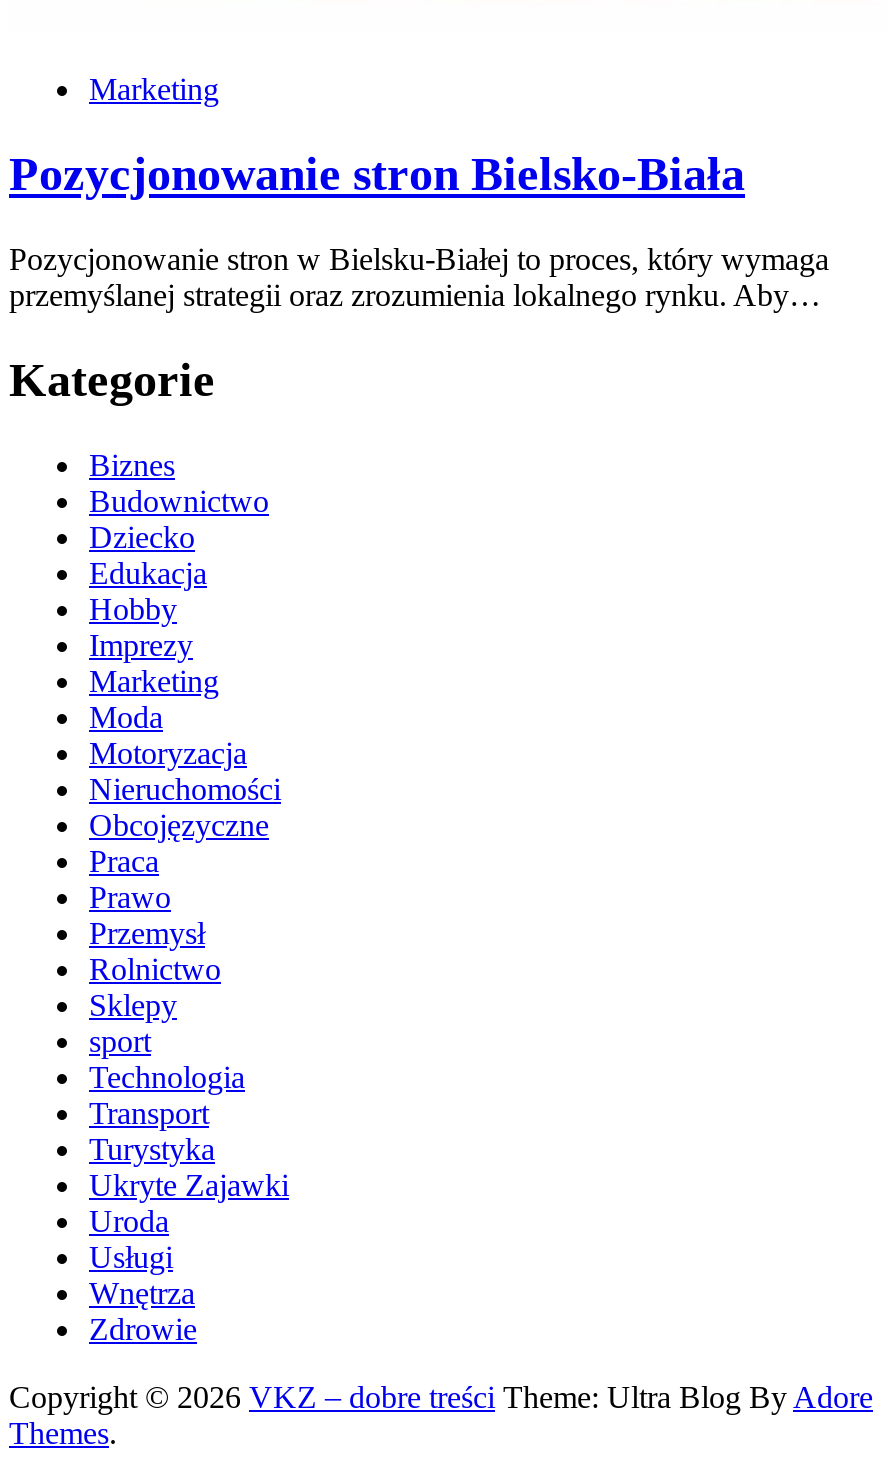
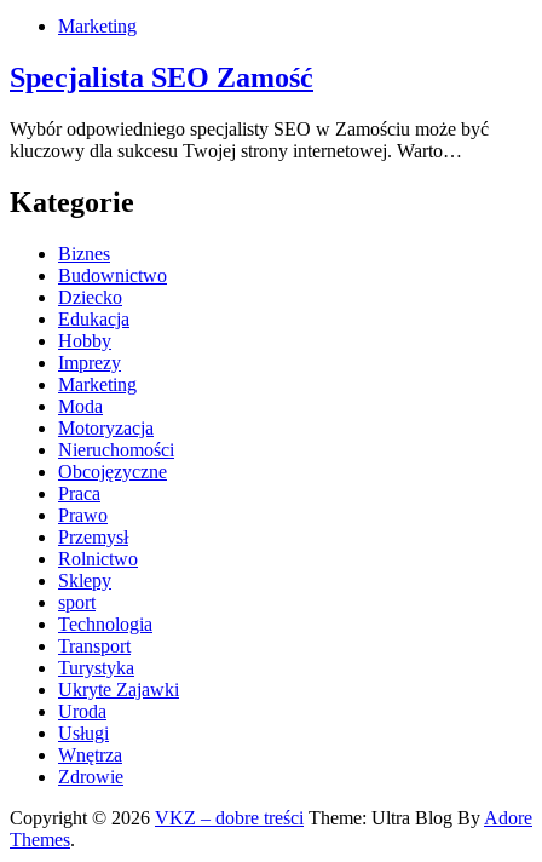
- Pozycjonowanie stron Bielsko-Biała
+ Specjalista SEO Zamość

- Pozycjonowanie stron w Bielsku-Białej to proces, który wymaga
- przemyślanej strategii oraz zrozumienia lokalnego rynku. Aby…
+ Wybór odpowiedniego specjalisty SEO w Zamościu może być
+ kluczowy dla sukcesu Twojej strony internetowej. Warto…
